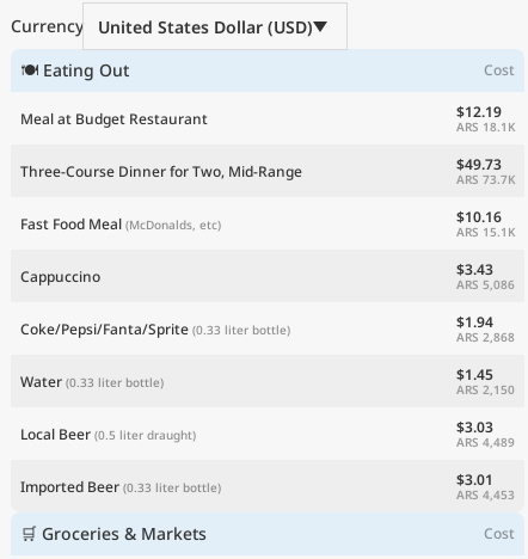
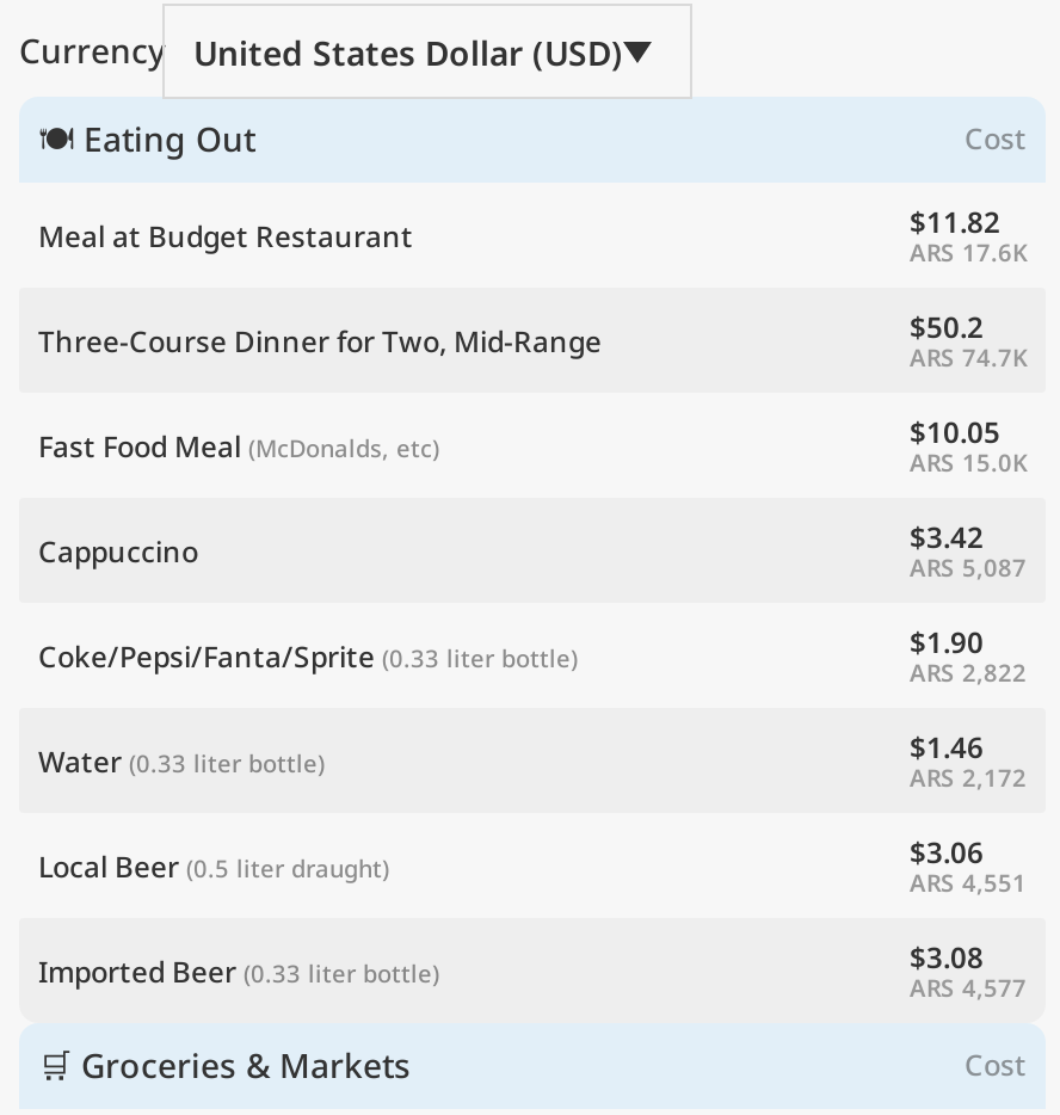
- $12.19
+ $11.82

- ARS 18.1K
+ ARS 17.6K

- $49.73
+ $50.2

- ARS 73.7K
+ ARS 74.7K

- $10.16
+ $10.05

- ARS 15.1K
+ ARS 15.0K

- $3.43
+ $3.42

- ARS 5,086
+ ARS 5,087

- $1.94
+ $1.90

- ARS 2,868
+ ARS 2,822

- $1.45
+ $1.46

- ARS 2,150
+ ARS 2,172

- $3.03
+ $3.06

- ARS 4,489
+ ARS 4,551

- $3.01
+ $3.08

- ARS 4,453
+ ARS 4,577
